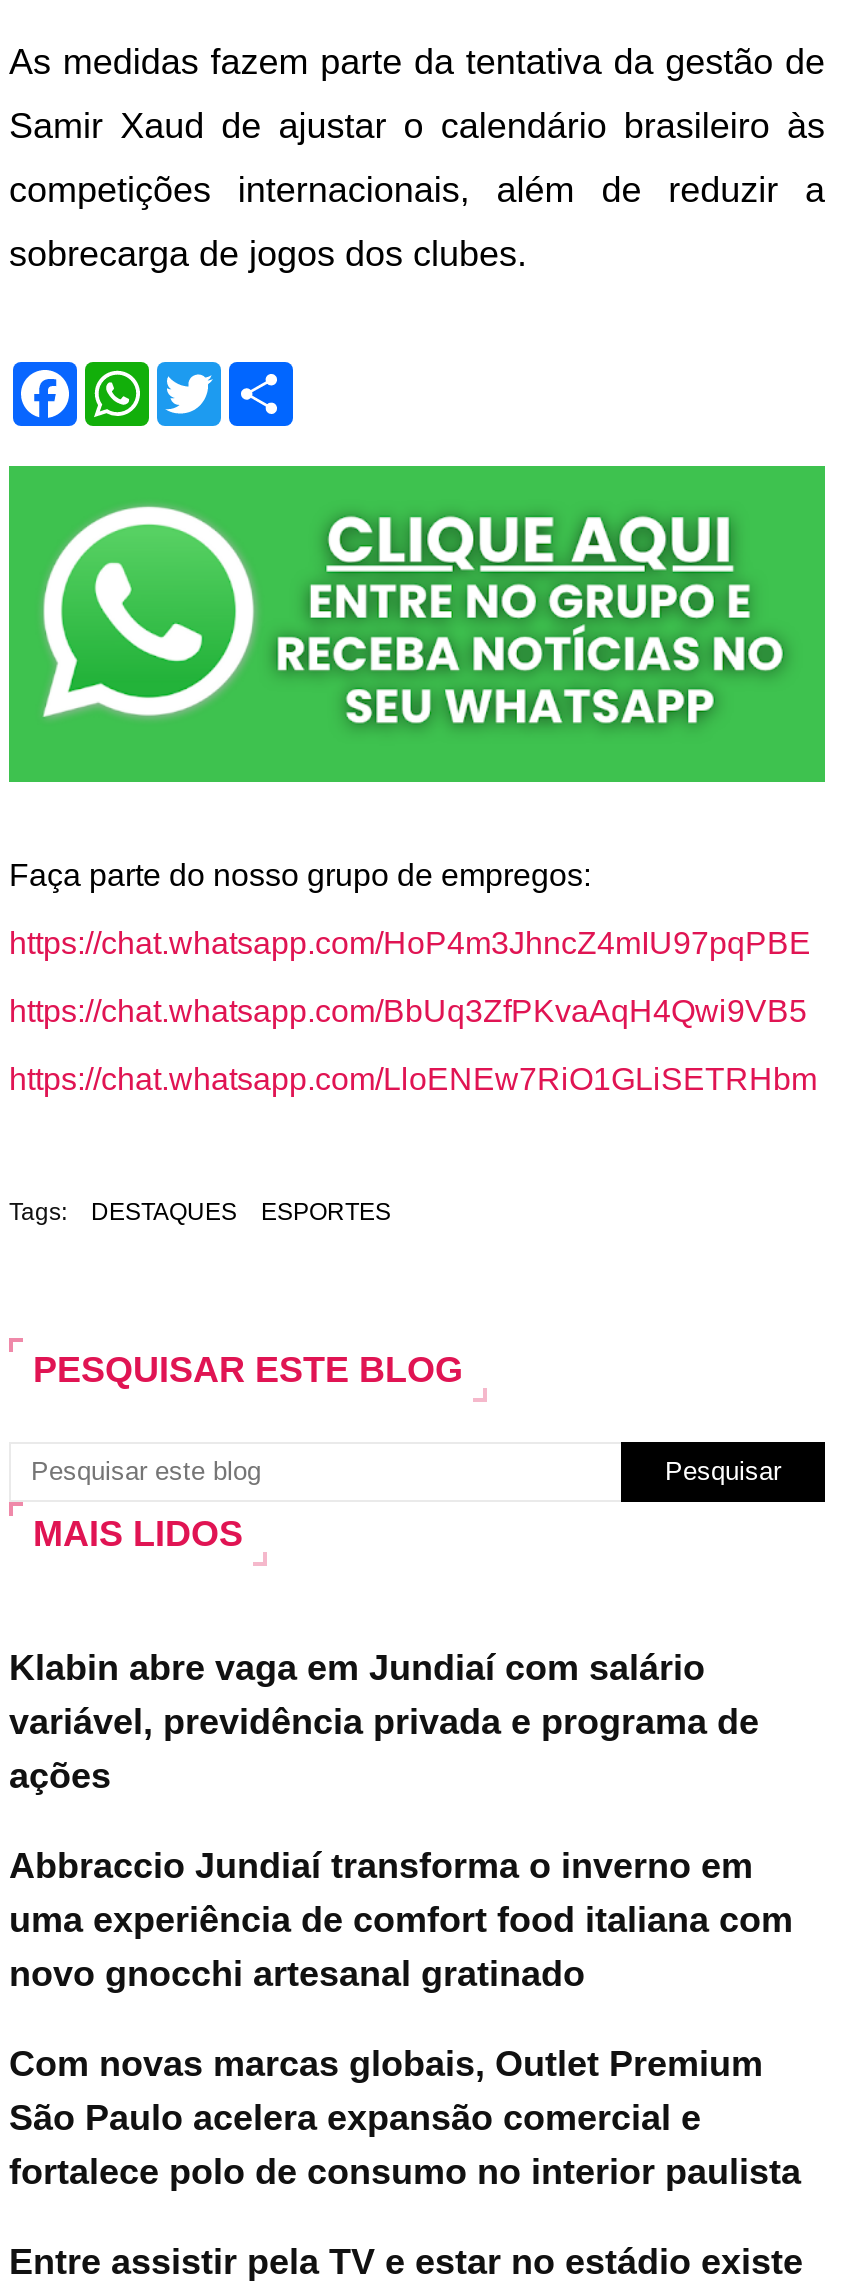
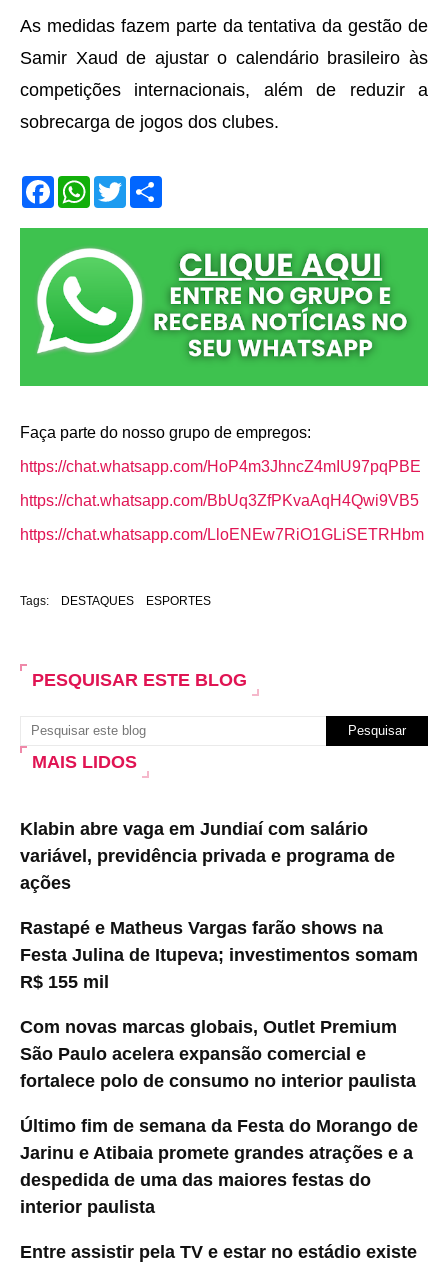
- Abbraccio Jundiaí transforma o inverno em
- uma experiência de comfort food italiana com
- novo gnocchi artesanal gratinado
+ Rastapé e Matheus Vargas farão shows na
+ Festa Julina de Itupeva; investimentos somam
+ R$ 155 mil

+ Último fim de semana da Festa do Morango de
+ Jarinu e Atibaia promete grandes atrações e a
+ despedida de uma das maiores festas do
+ interior paulista
